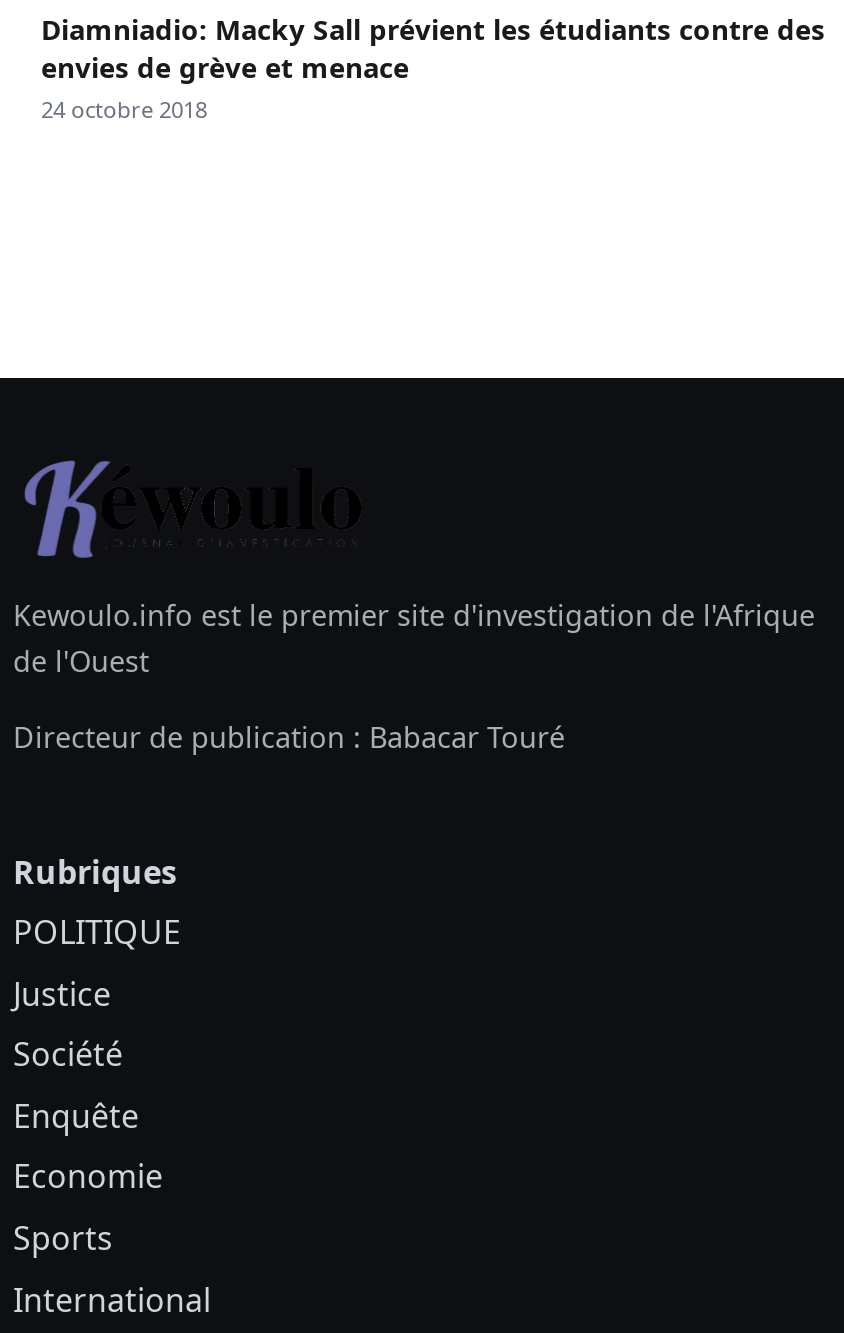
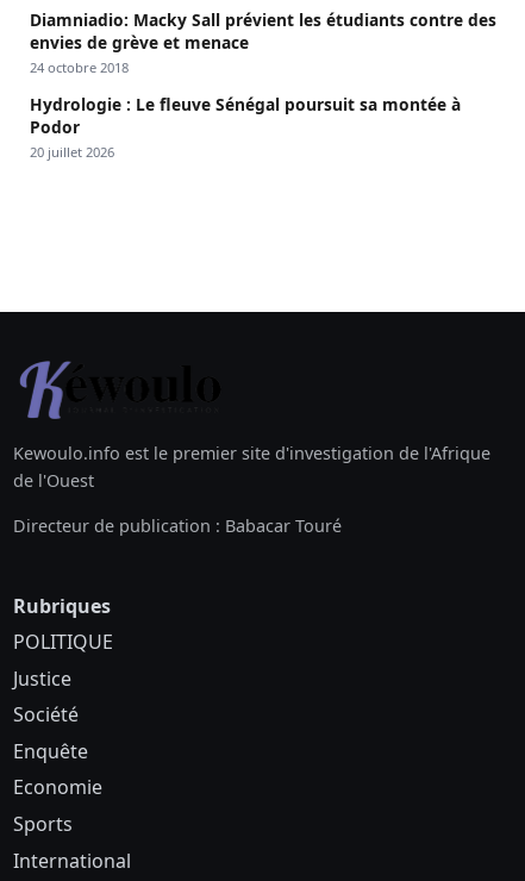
+ Hydrologie : Le fleuve Sénégal poursuit sa montée à
+ Podor
+ 20 juillet 2026
